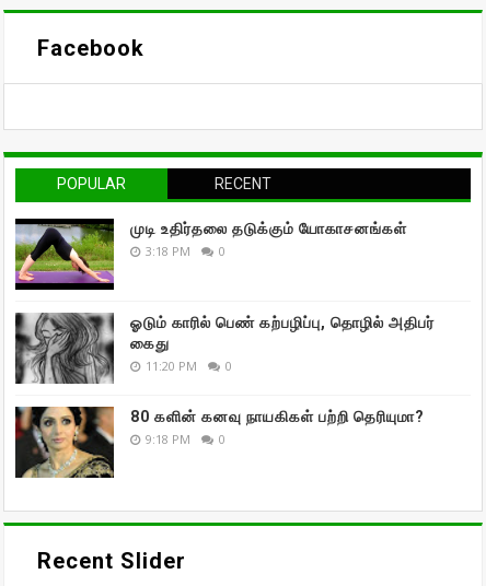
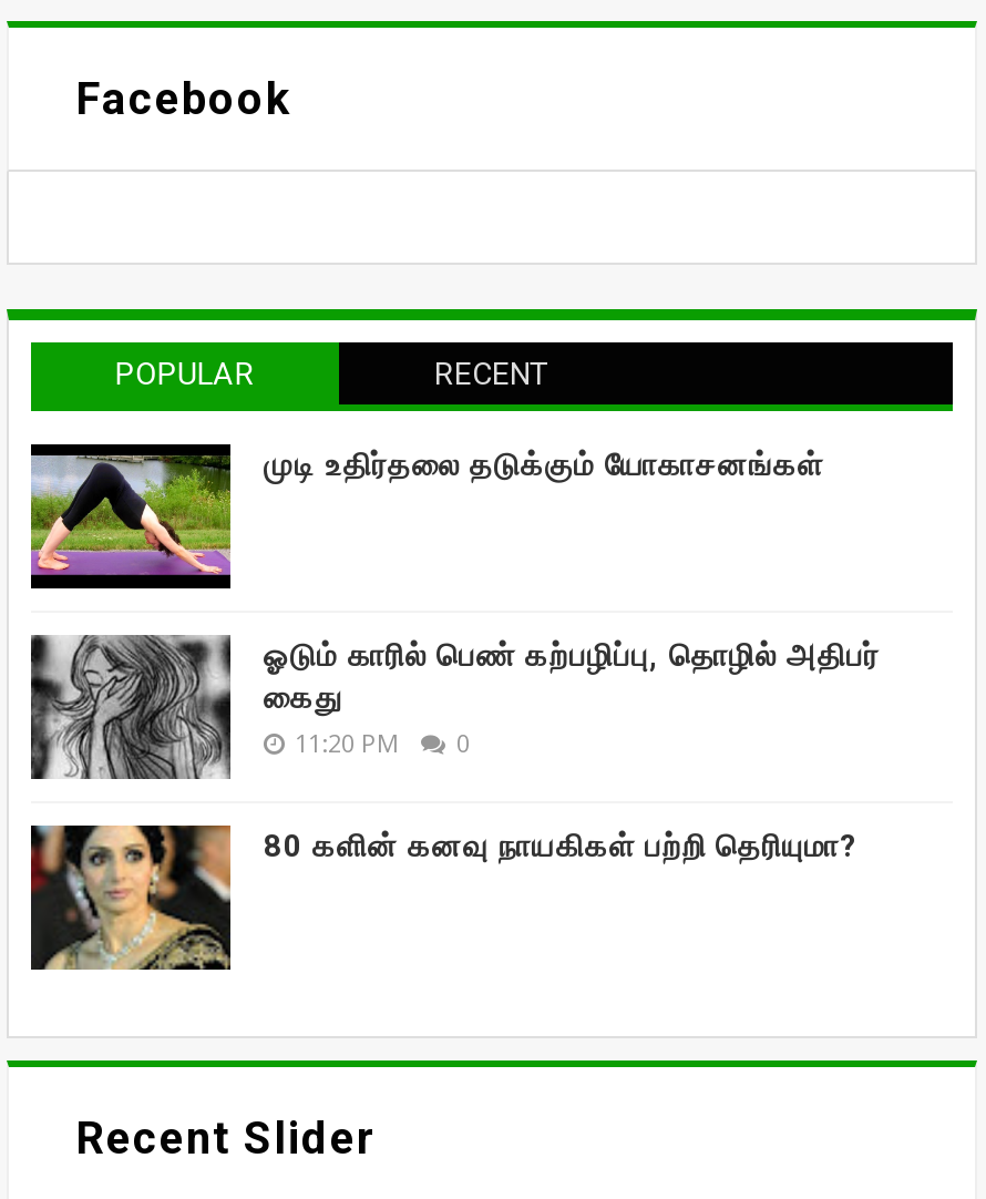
- 3:18 PM
- 0

- 9:18 PM
- 0
